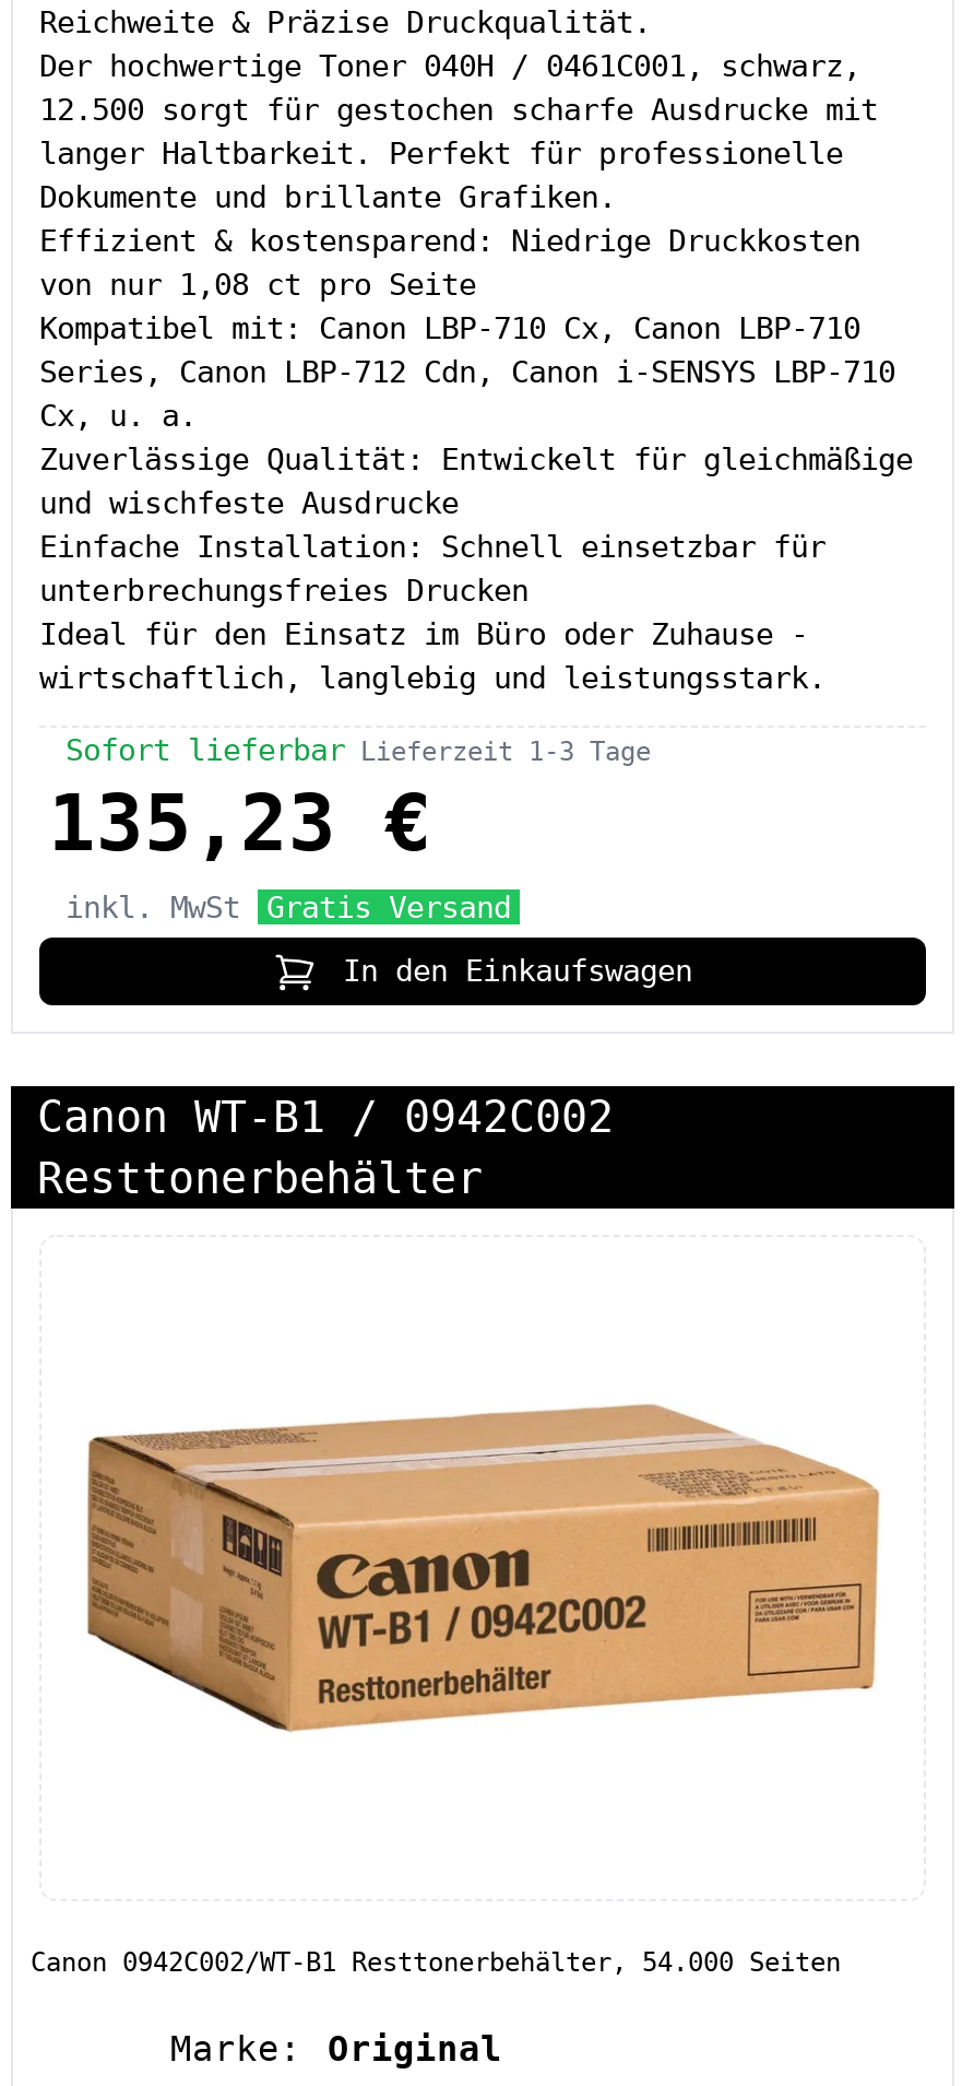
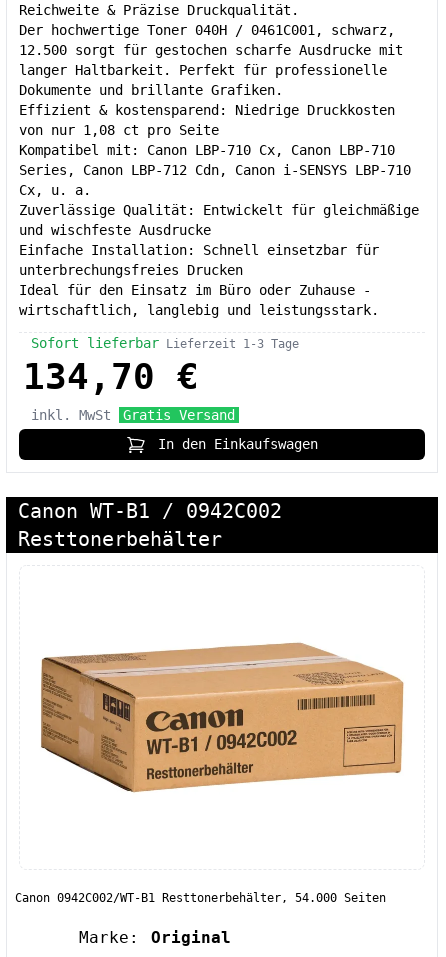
- 135,23 €
+ 134,70 €
